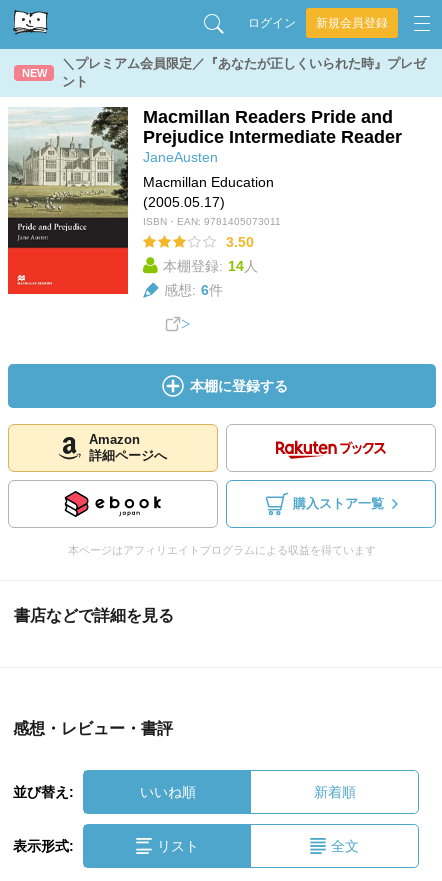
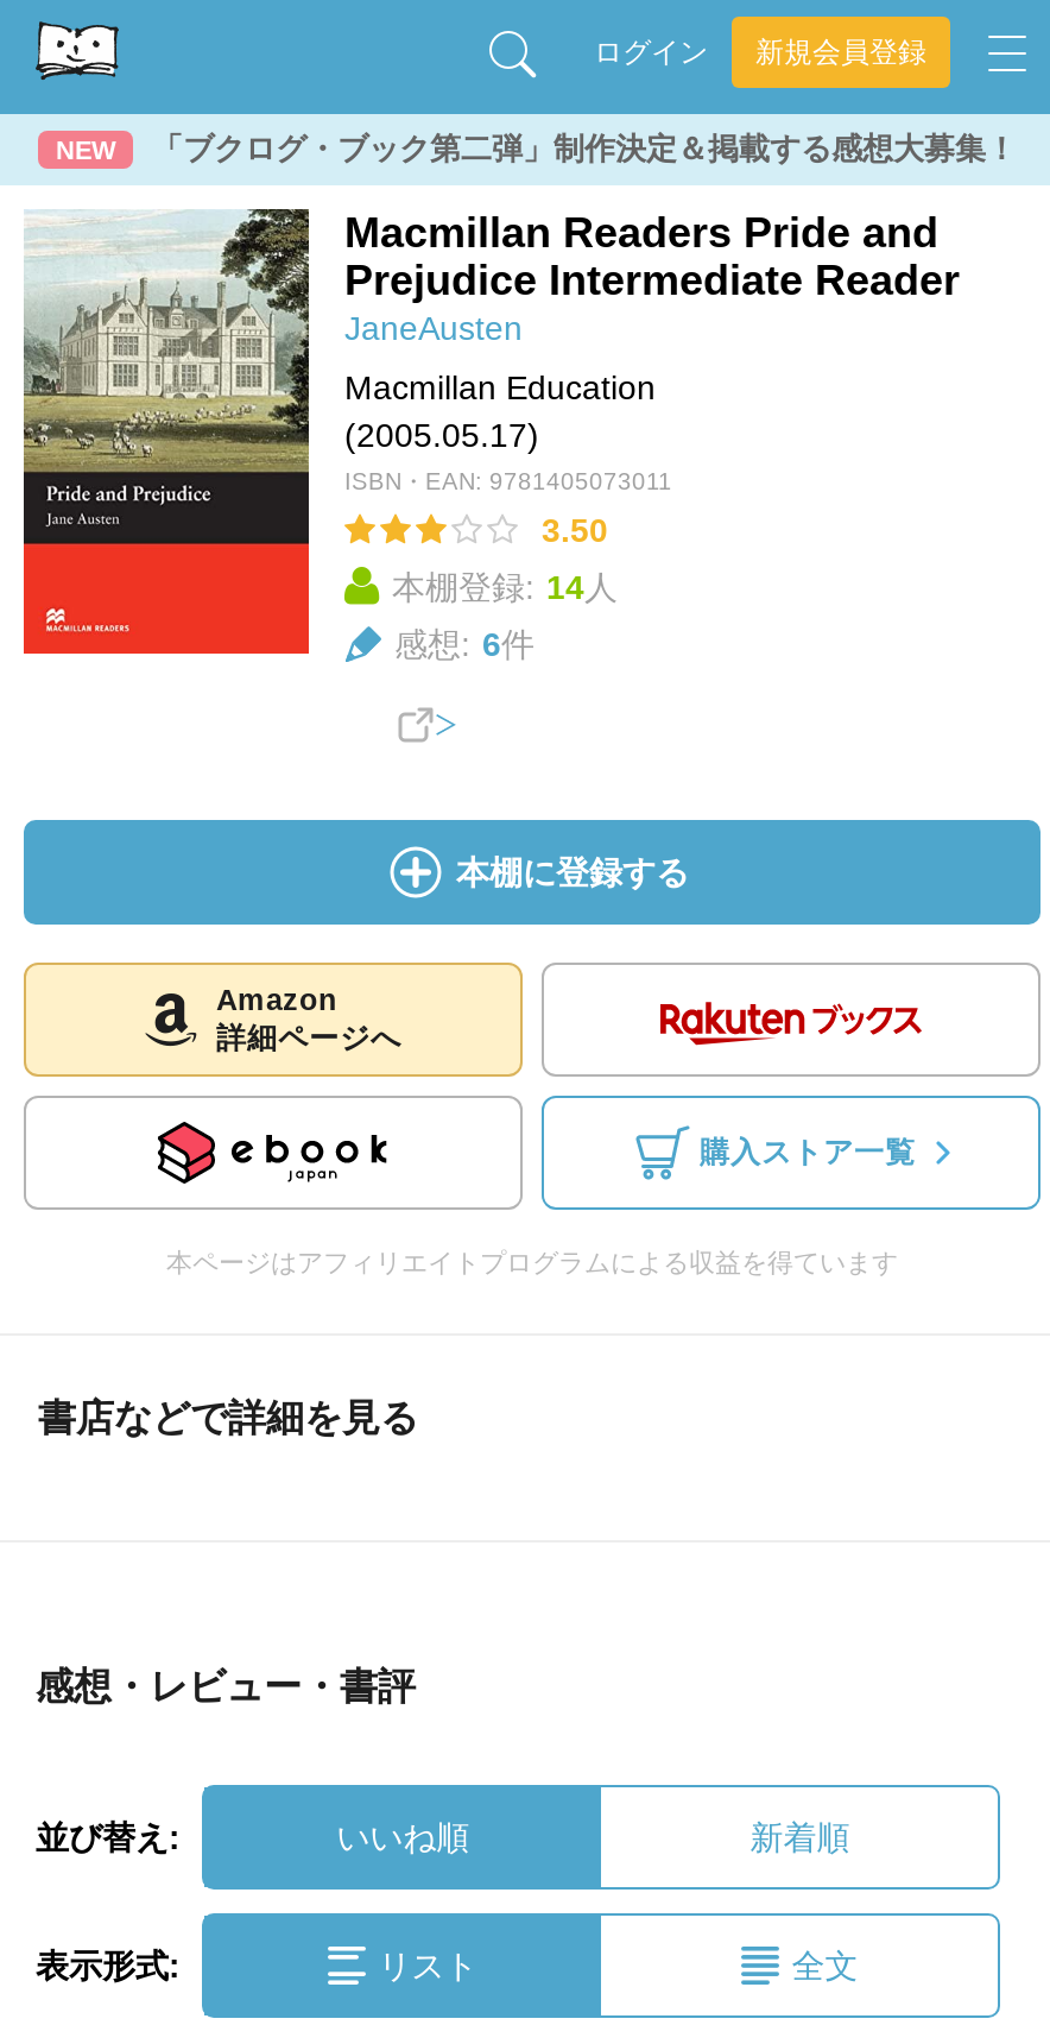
- ＼プレミアム会員限定／『あなたが正しくいられた時』プレゼ
- ント
+ 「ブクログ・ブック第二弾」制作決定＆掲載する感想大募集！
